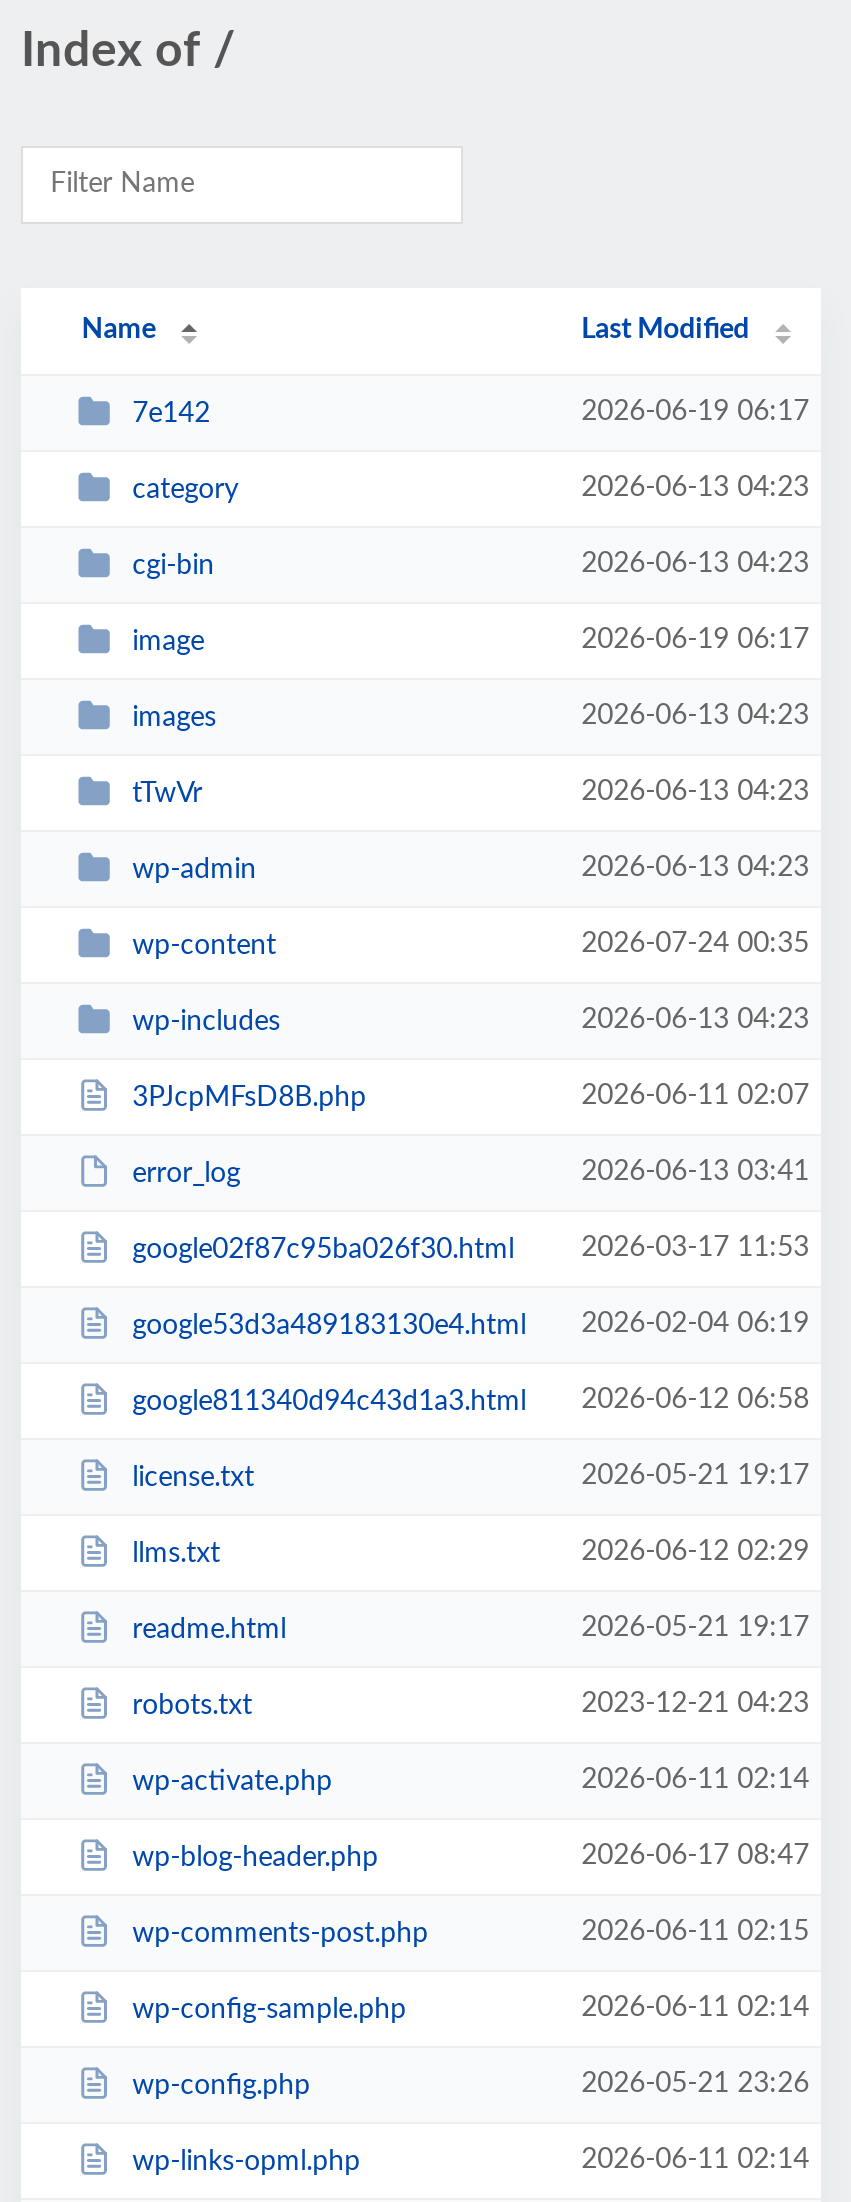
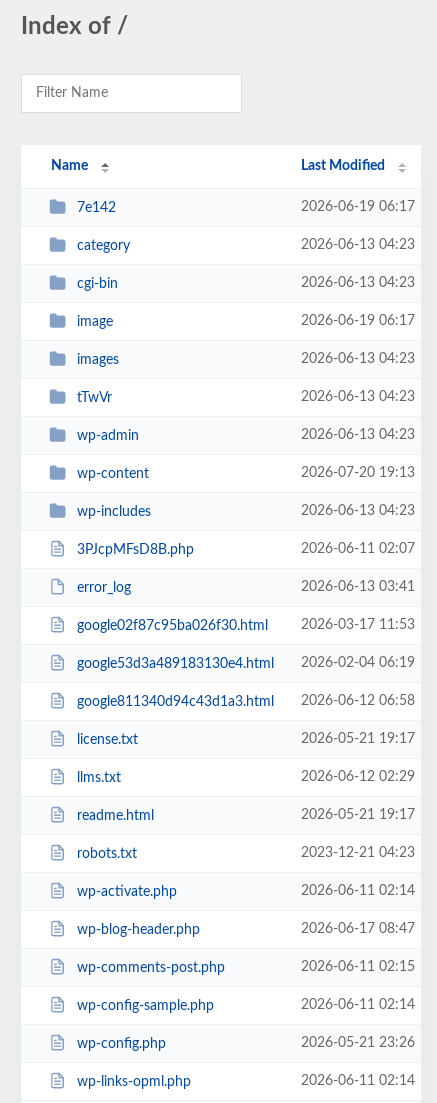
- 2026-07-24 00:35
+ 2026-07-20 19:13
